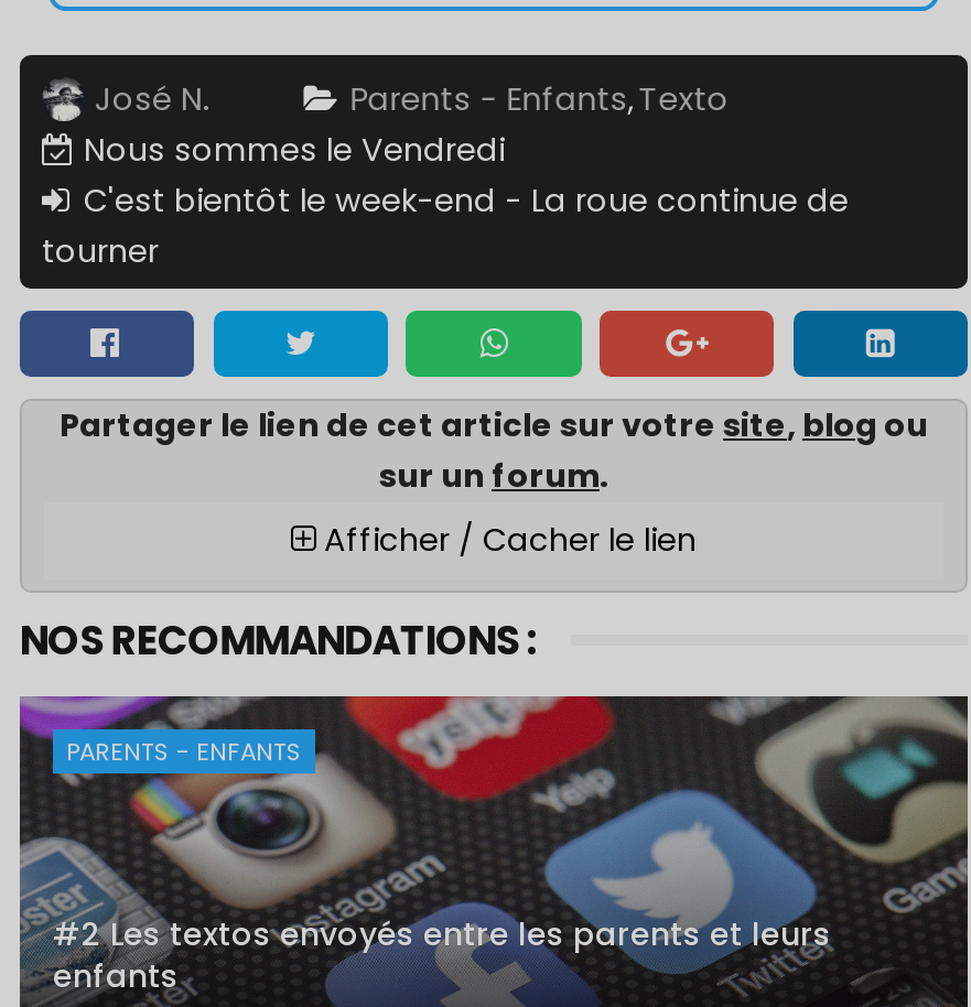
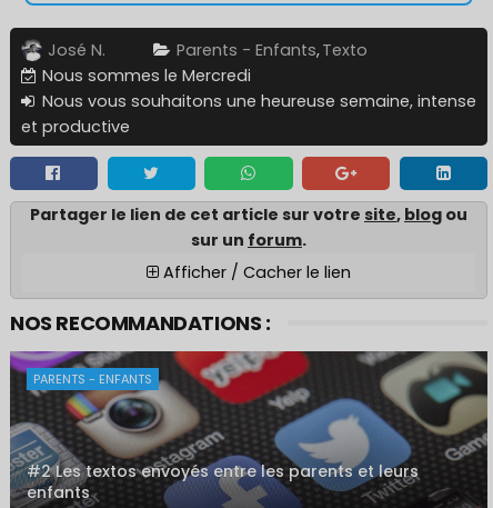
- Nous sommes le Vendredi
- C'est bientôt le week-end - La roue continue de
- tourner
+ Nous sommes le Mercredi
+ Nous vous souhaitons une heureuse semaine, intense
+ et productive
